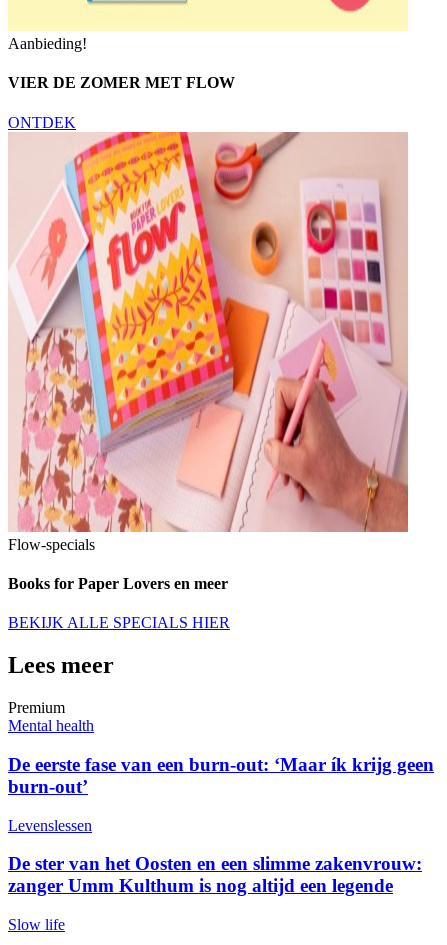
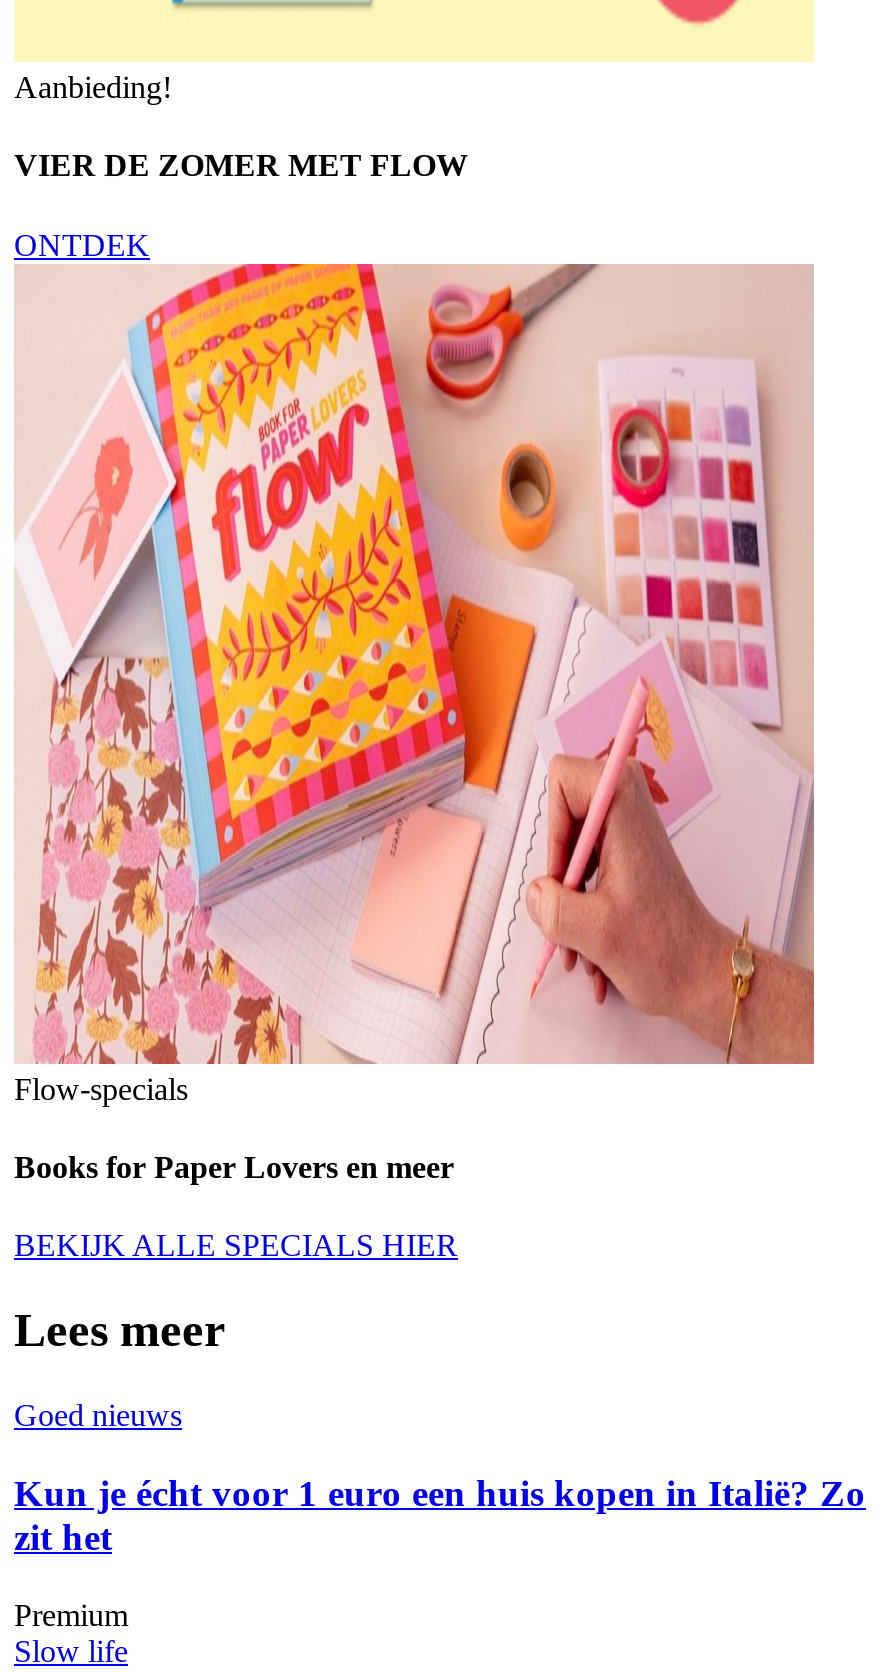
+ Goed nieuws
+ Kun je écht voor 1 euro een huis kopen in Italië? Zo
+ zit het

moved down: Premium

- Mental health
- De eerste fase van een burn-out: ‘Maar ík krijg geen
- burn-out’
- Levenslessen
- De ster van het Oosten en een slimme zakenvrouw:
- zanger Umm Kulthum is nog altijd een legende
